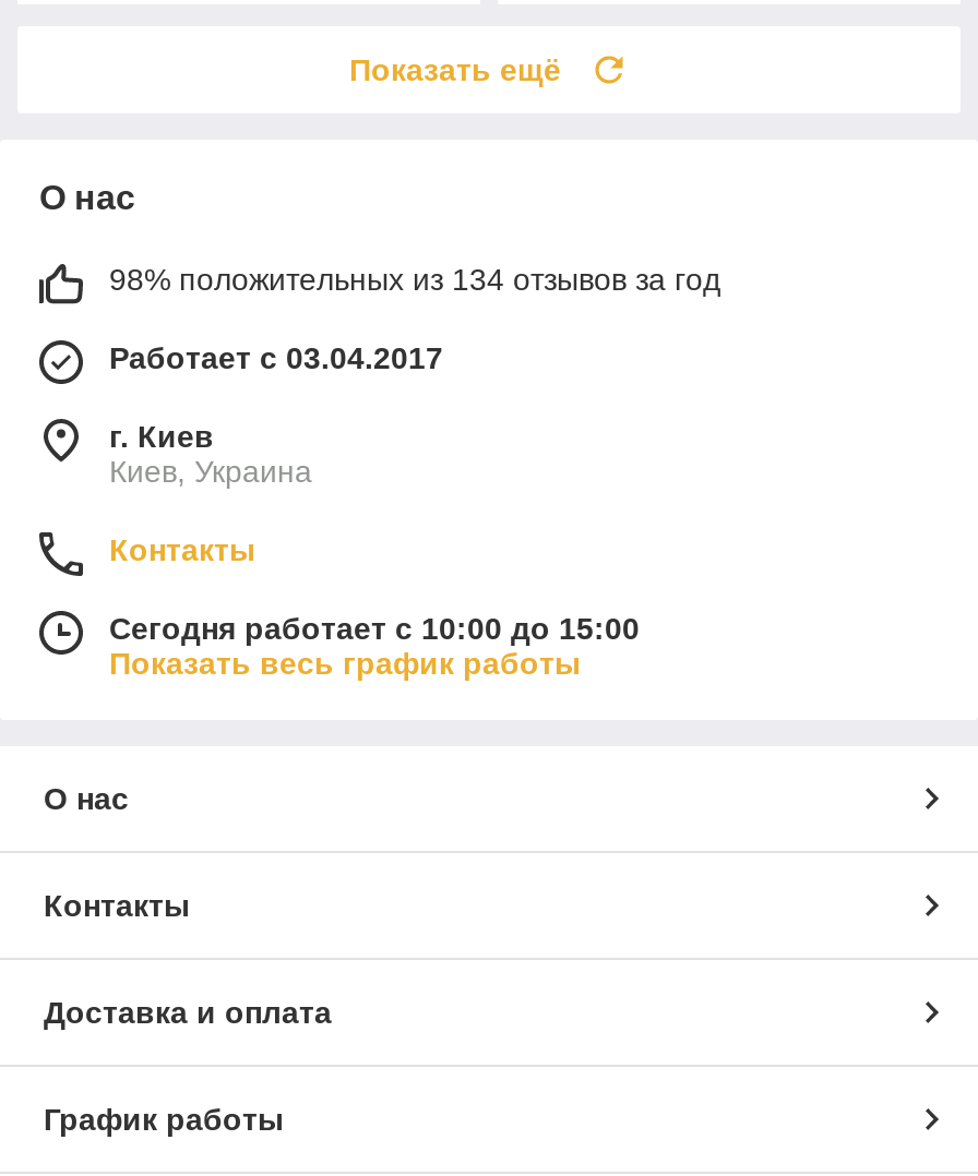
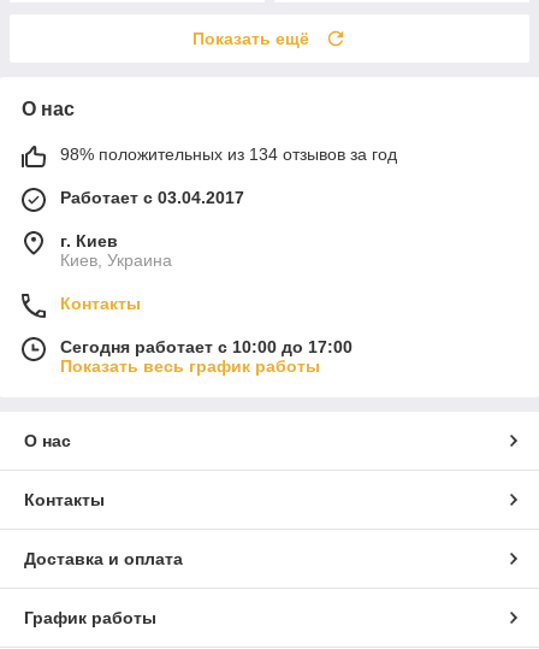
- Сегодня работает с 10:00 до 15:00
+ Сегодня работает с 10:00 до 17:00
